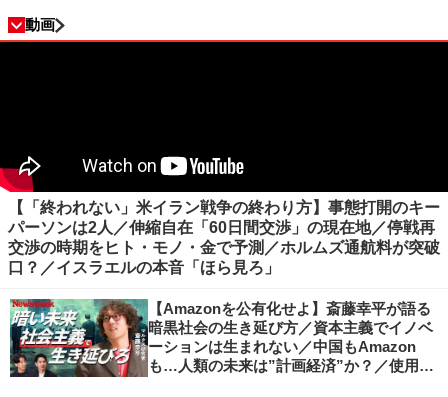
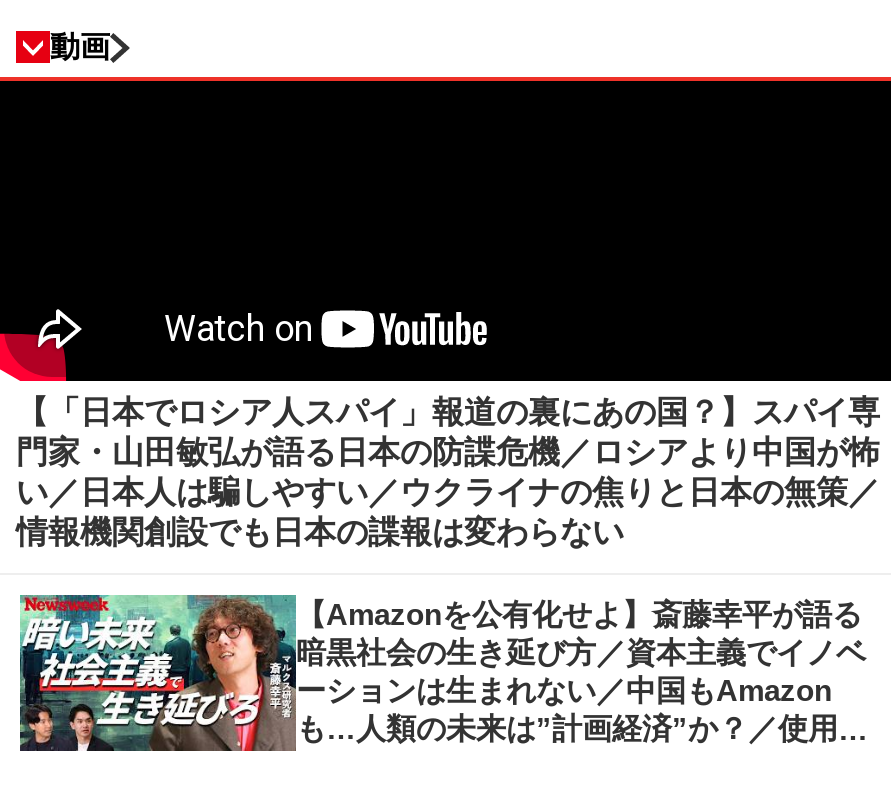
- 【「終われない」米イラン戦争の終わり方】事態打開のキー
- パーソンは2人／伸縮自在「60日間交渉」の現在地／停戦再
- 交渉の時期をヒト・モノ・金で予測／ホルムズ通航料が突破
- 口？／イスラエルの本音「ほら見ろ」
+ 【「日本でロシア人スパイ」報道の裏にあの国？】スパイ専
+ 門家・山田敏弘が語る日本の防諜危機／ロシアより中国が怖
+ い／日本人は騙しやすい／ウクライナの焦りと日本の無策／
+ 情報機関創設でも日本の諜報は変わらない
